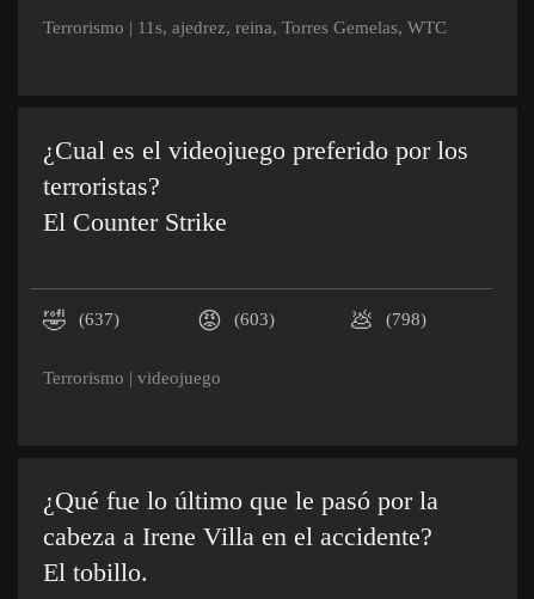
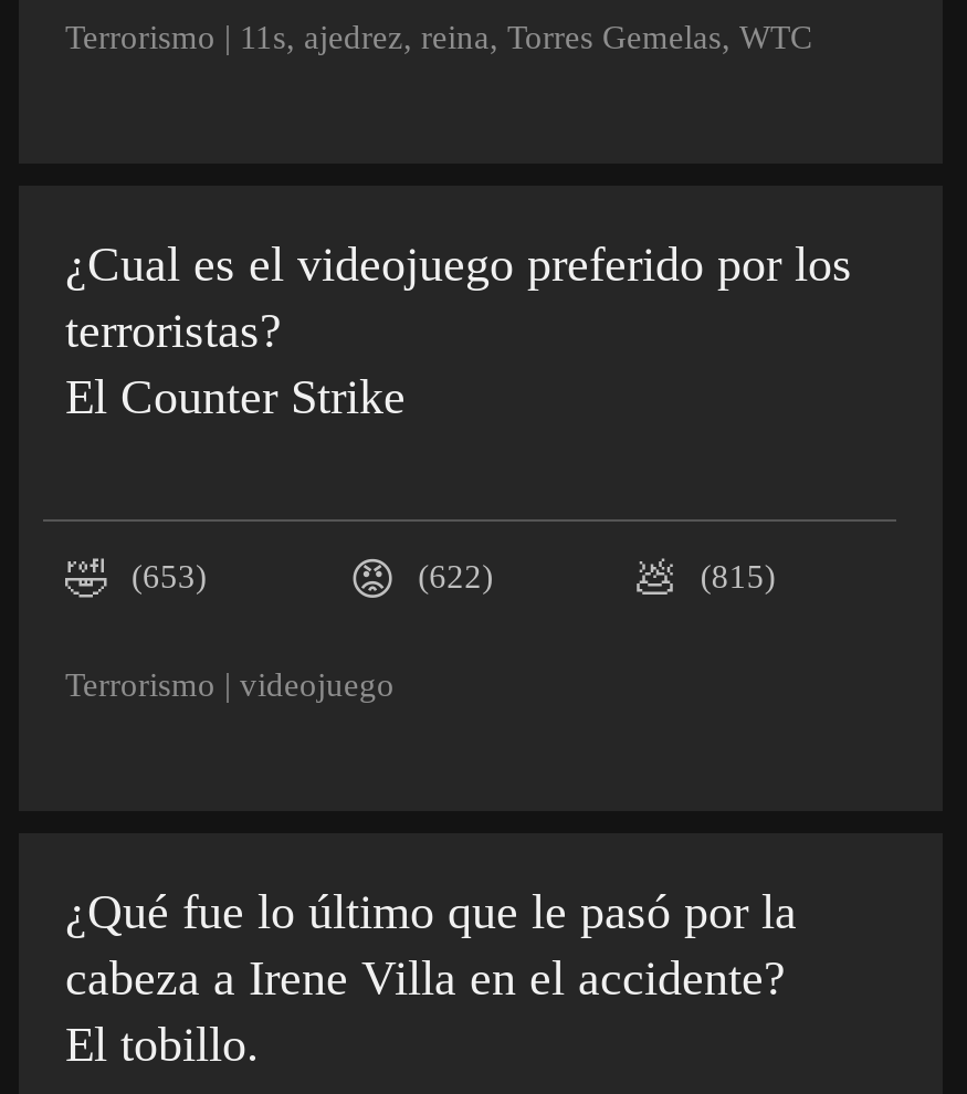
- (637)
+ (653)

- (603)
+ (622)

- (798)
+ (815)
